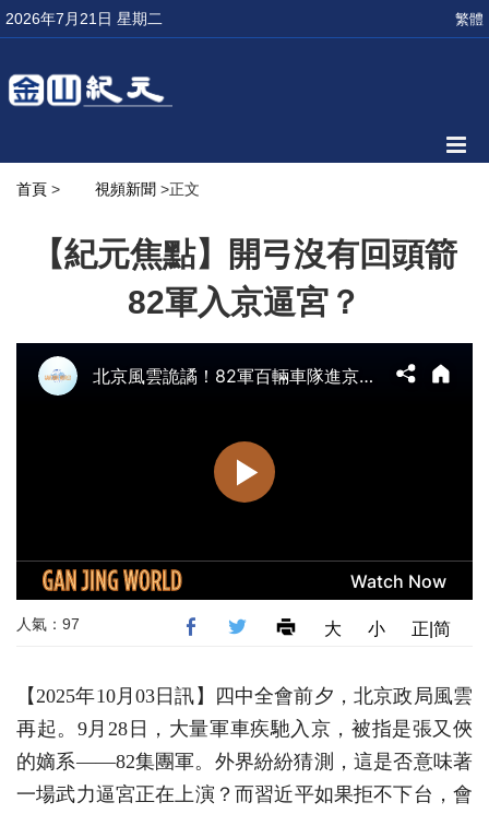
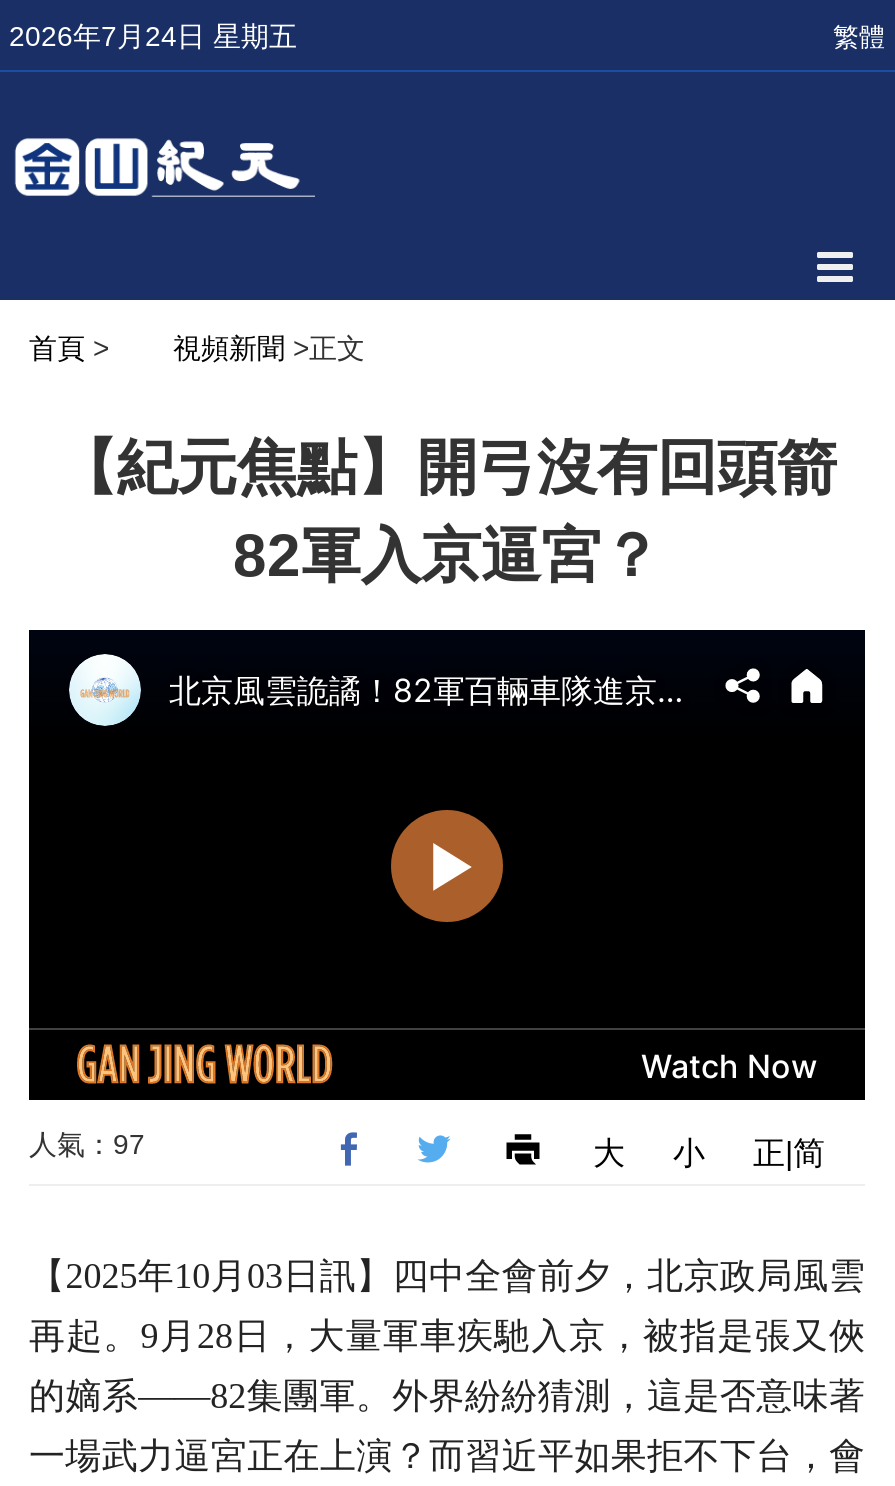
- 2026年7月21日 星期二
+ 2026年7月24日 星期五
